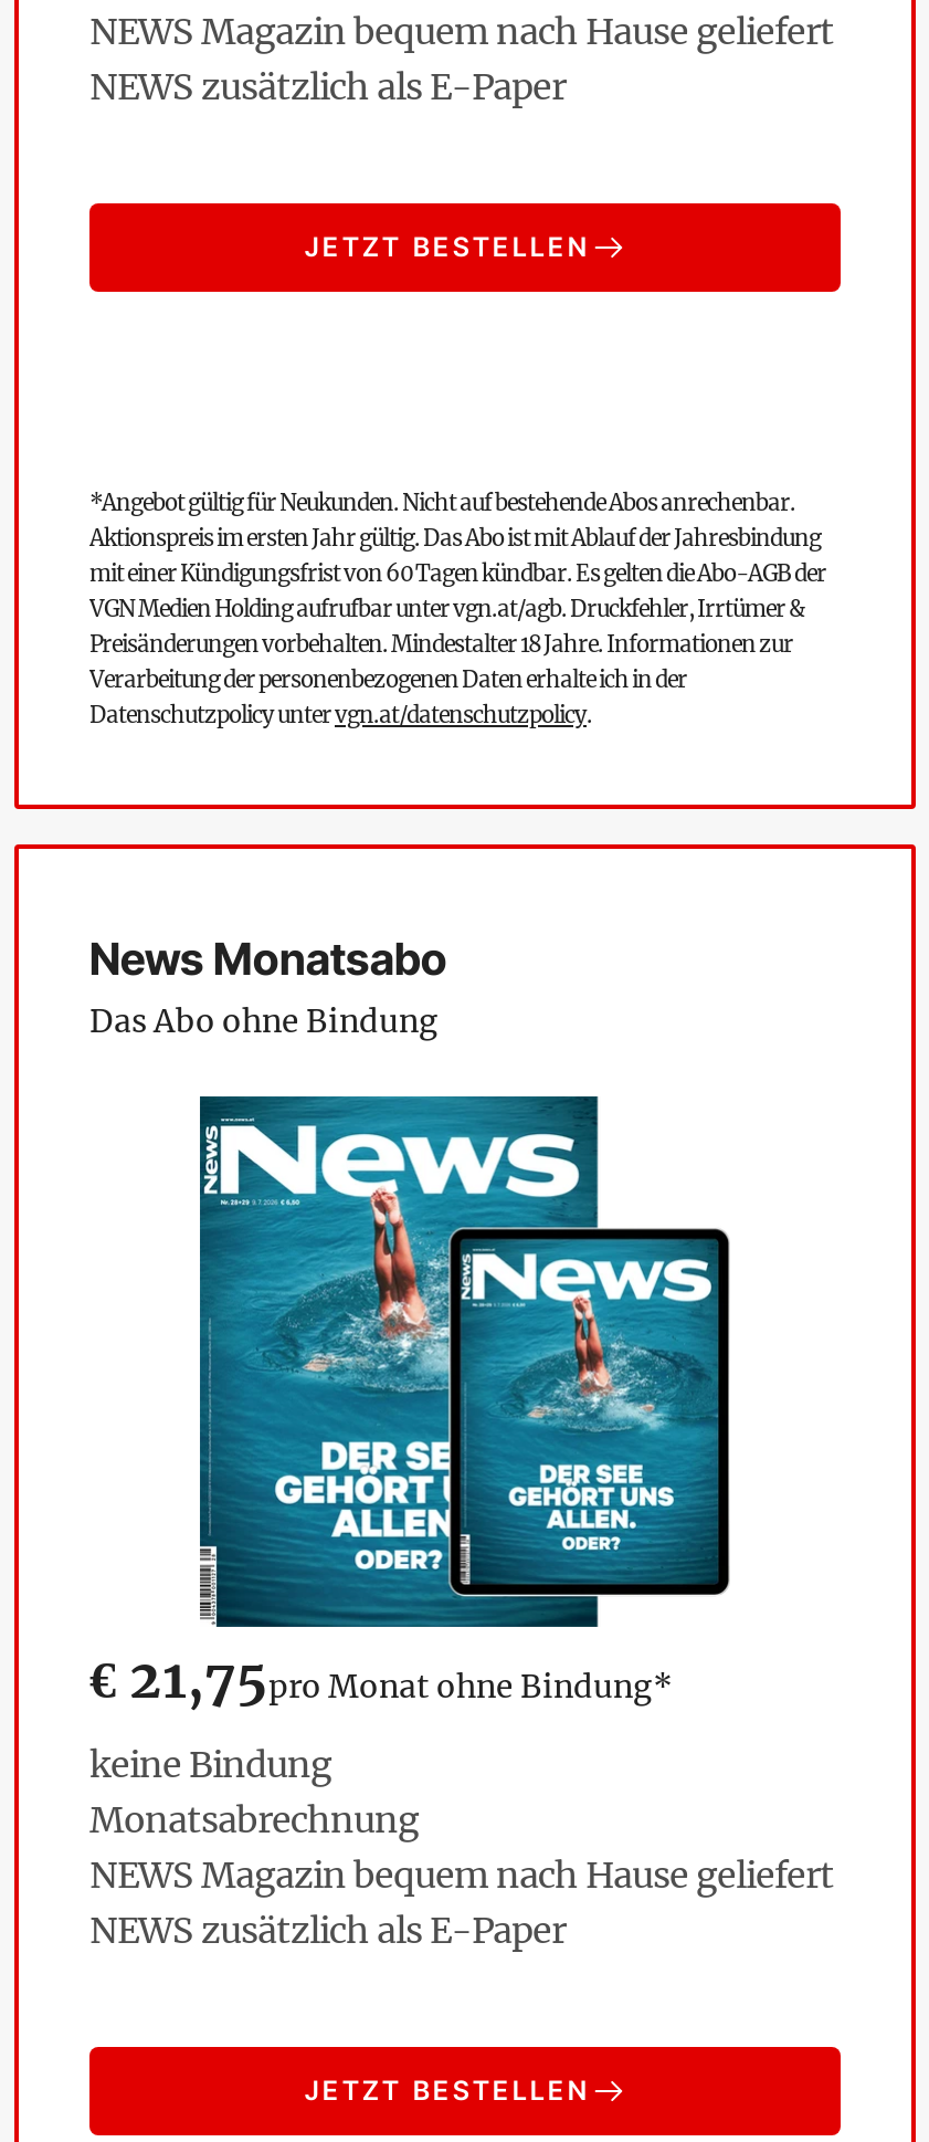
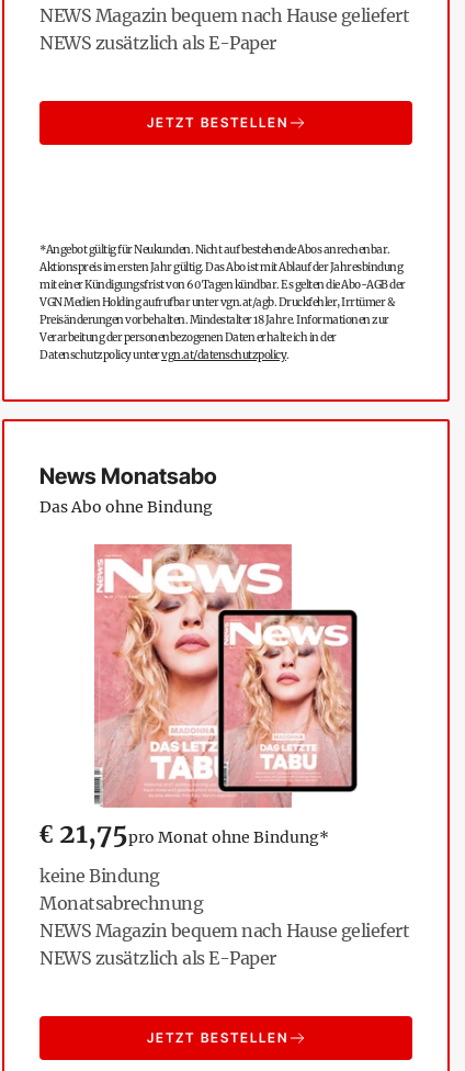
- [image]
+ [image]
